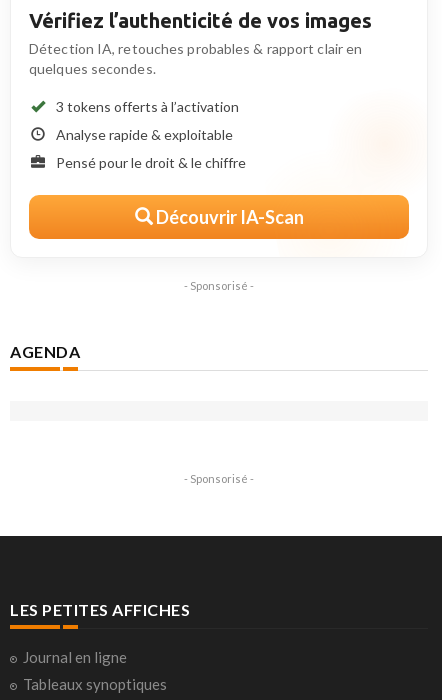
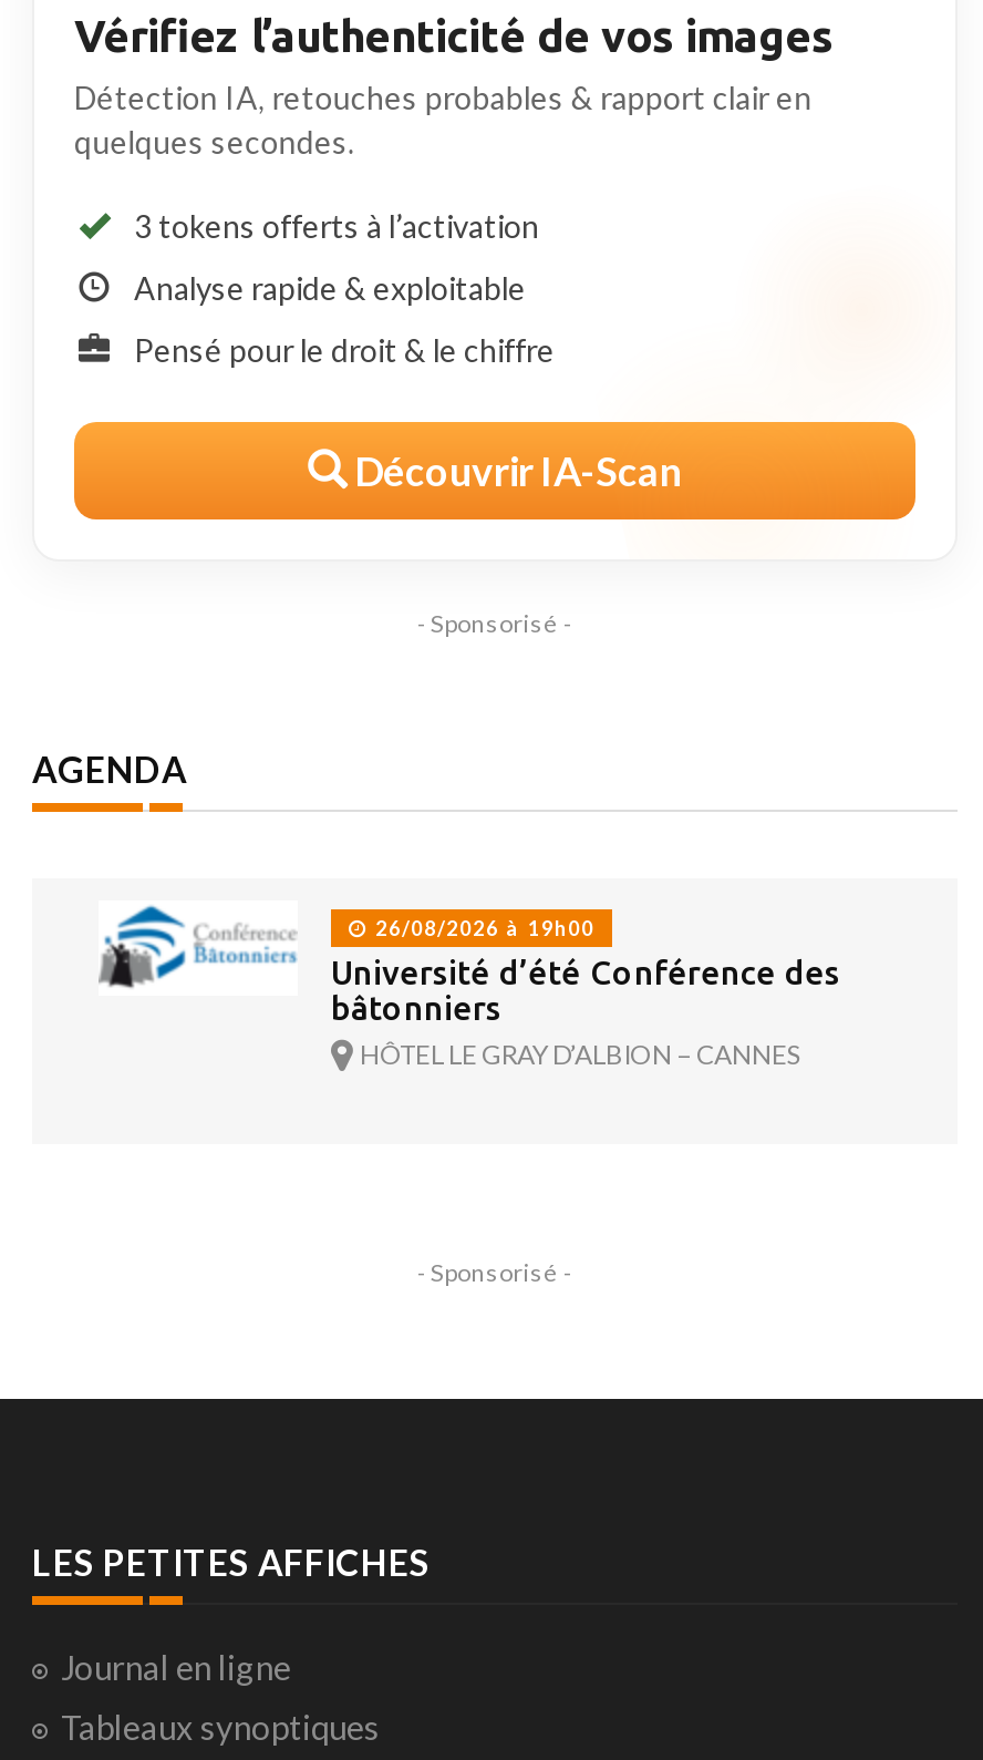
+ [image]
+ 26/08/2026 à 19h00
+ Université d’été Conférence des
+ bâtonniers
+ HÔTEL LE GRAY D’ALBION – CANNES
